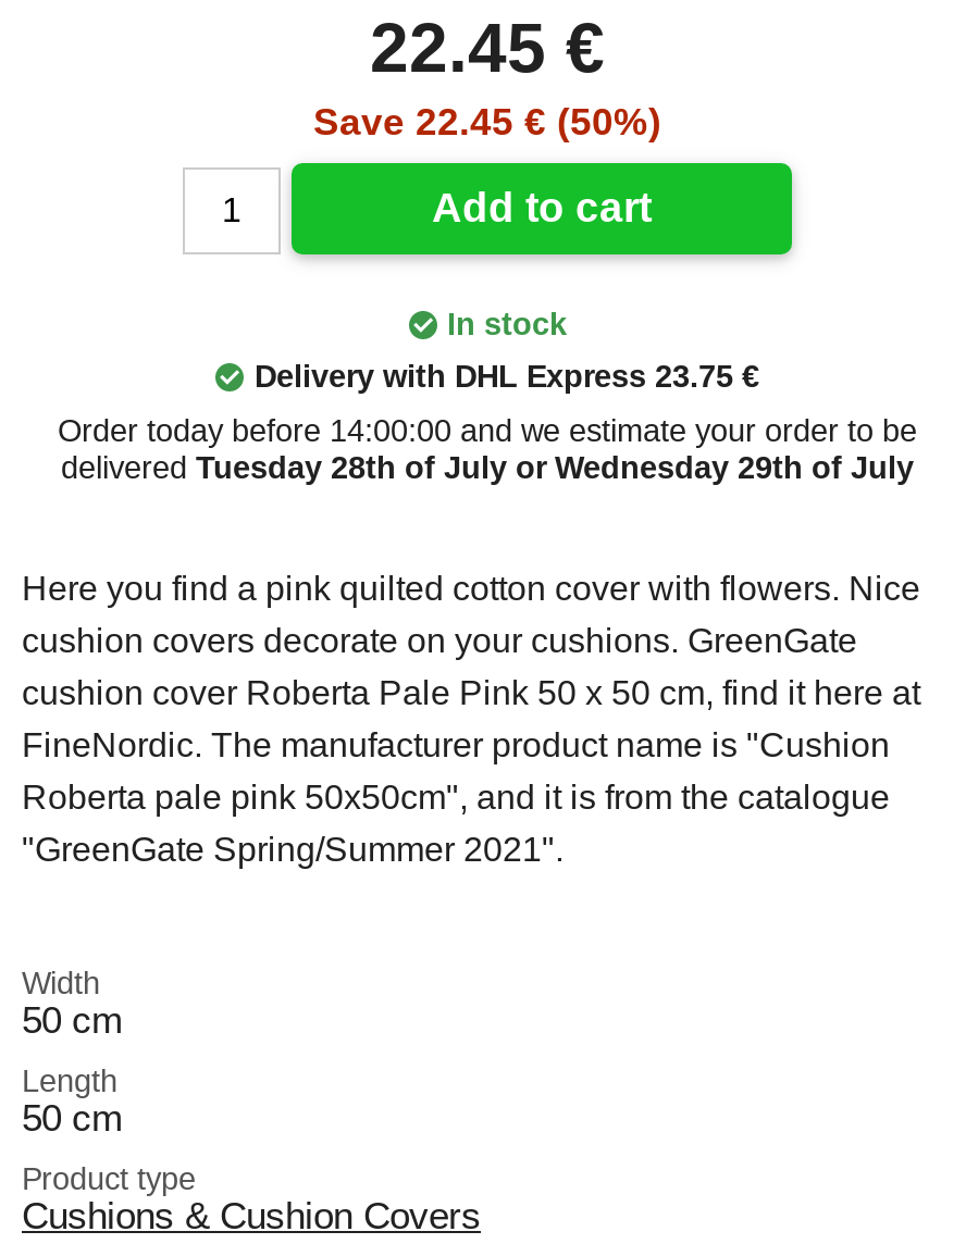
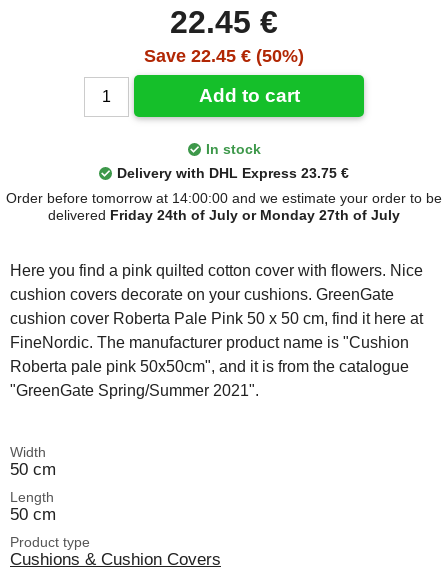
- Order today before 14:00:00 and we estimate your order to be
- delivered Tuesday 28th of July or Wednesday 29th of July
+ Order before tomorrow at 14:00:00 and we estimate your order to be
+ delivered Friday 24th of July or Monday 27th of July
